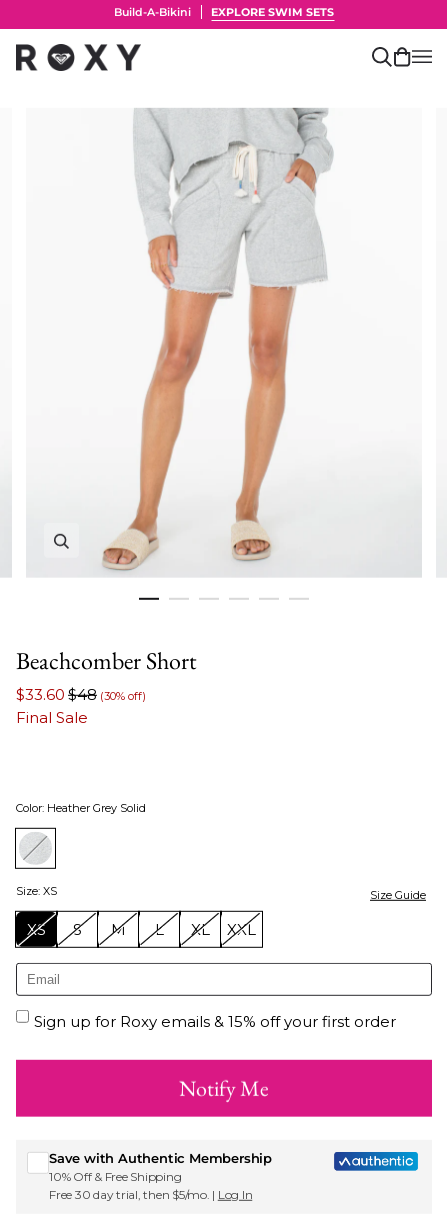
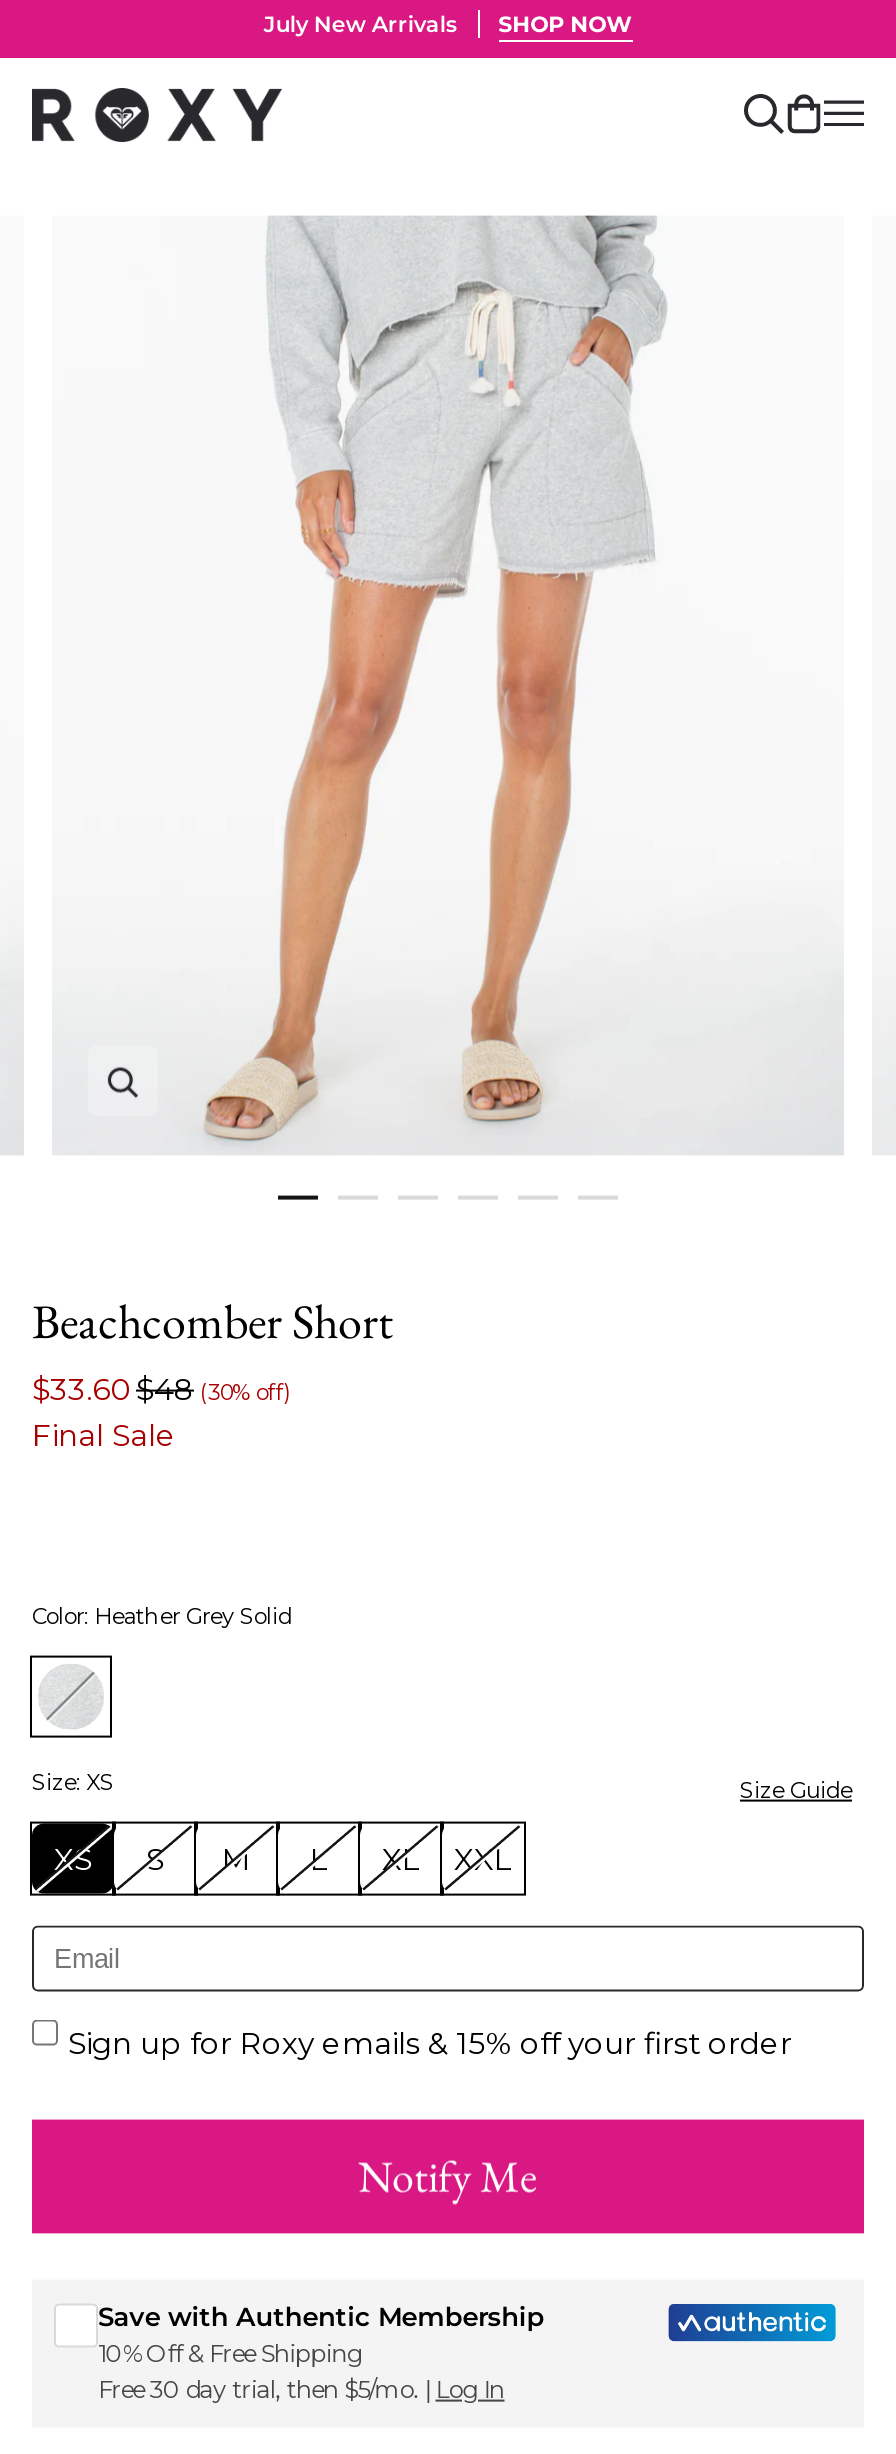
- Build-A-Bikini
- EXPLORE SWIM SETS
+ July New Arrivals
+ SHOP NOW
